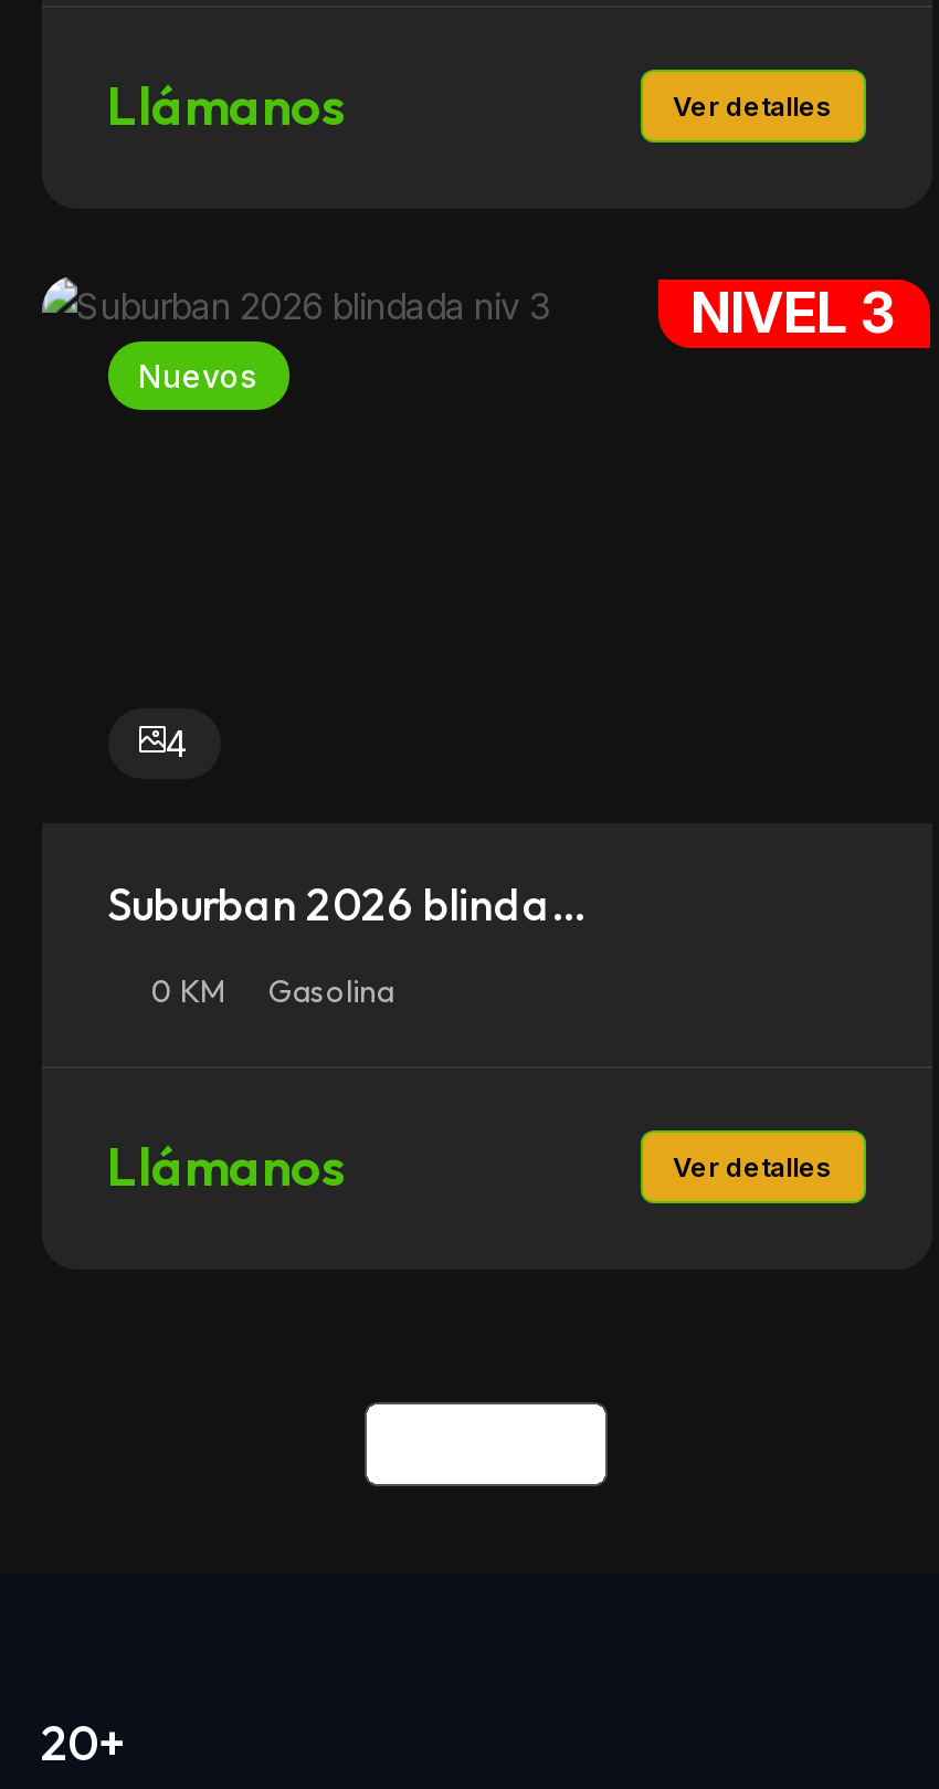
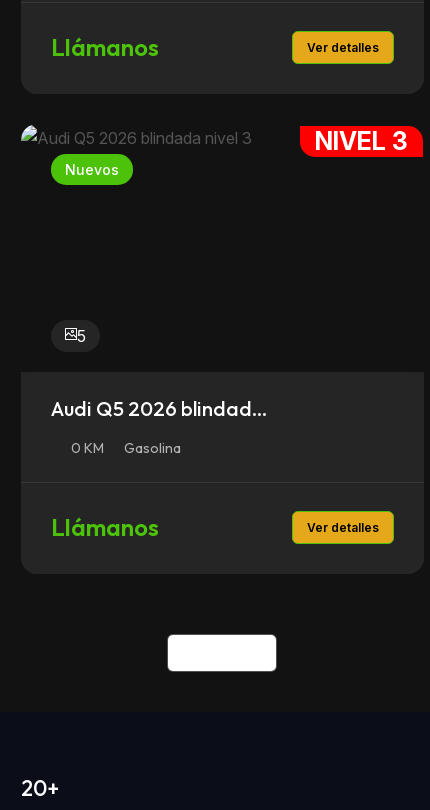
- 4
+ 5

- Suburban 2026 blinda...
+ Audi Q5 2026 blindad...
